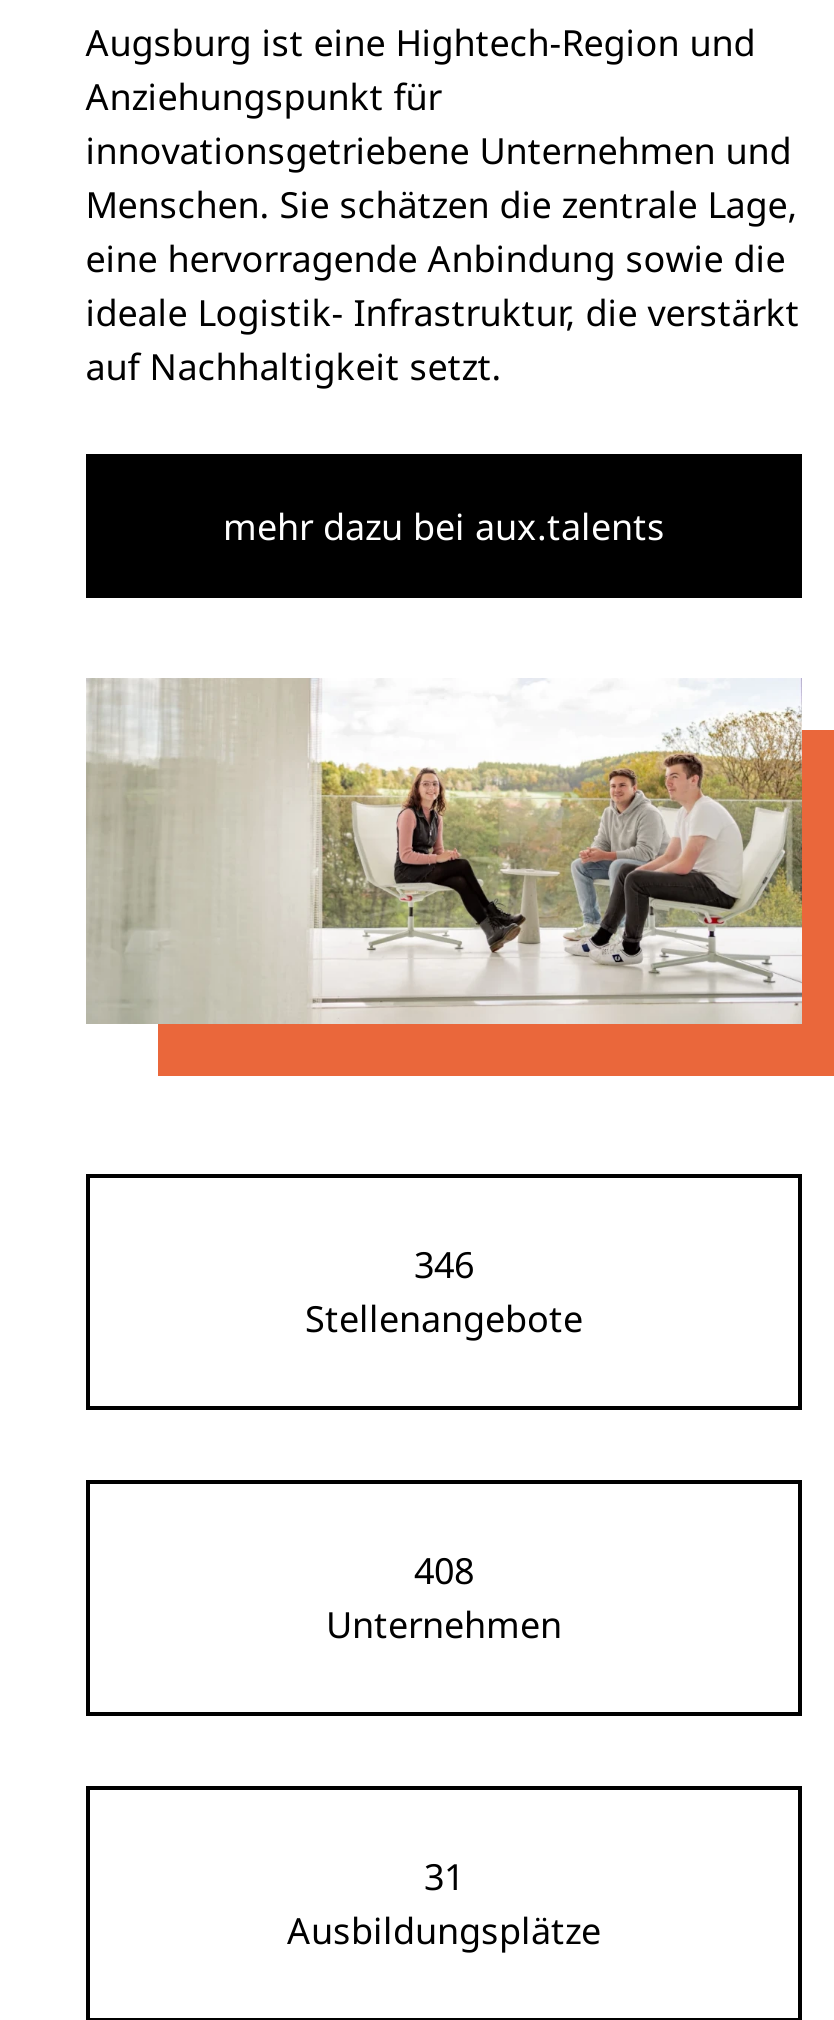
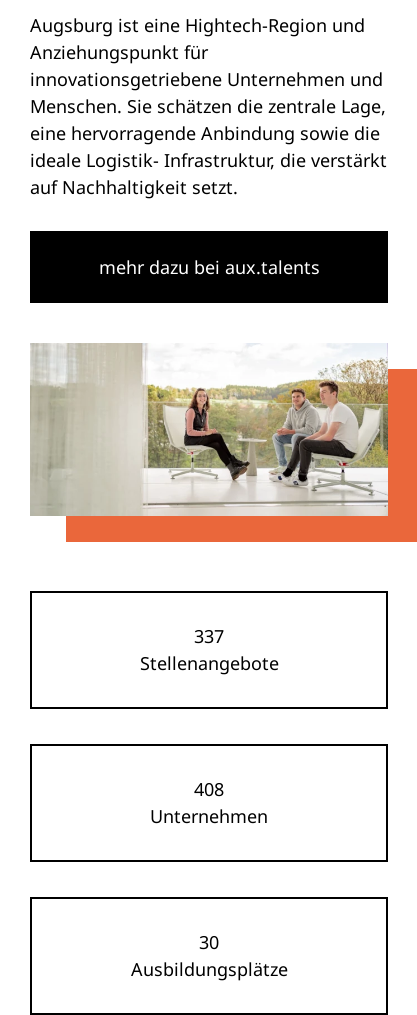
- 346
+ 337

- 31
+ 30
